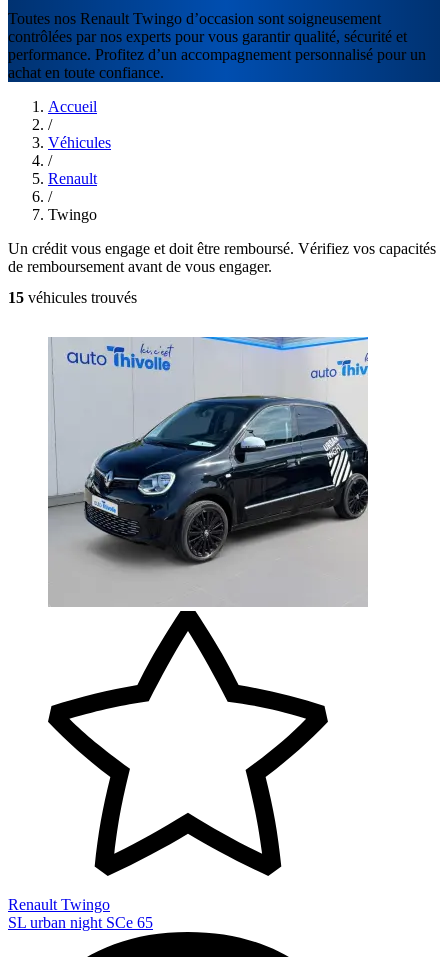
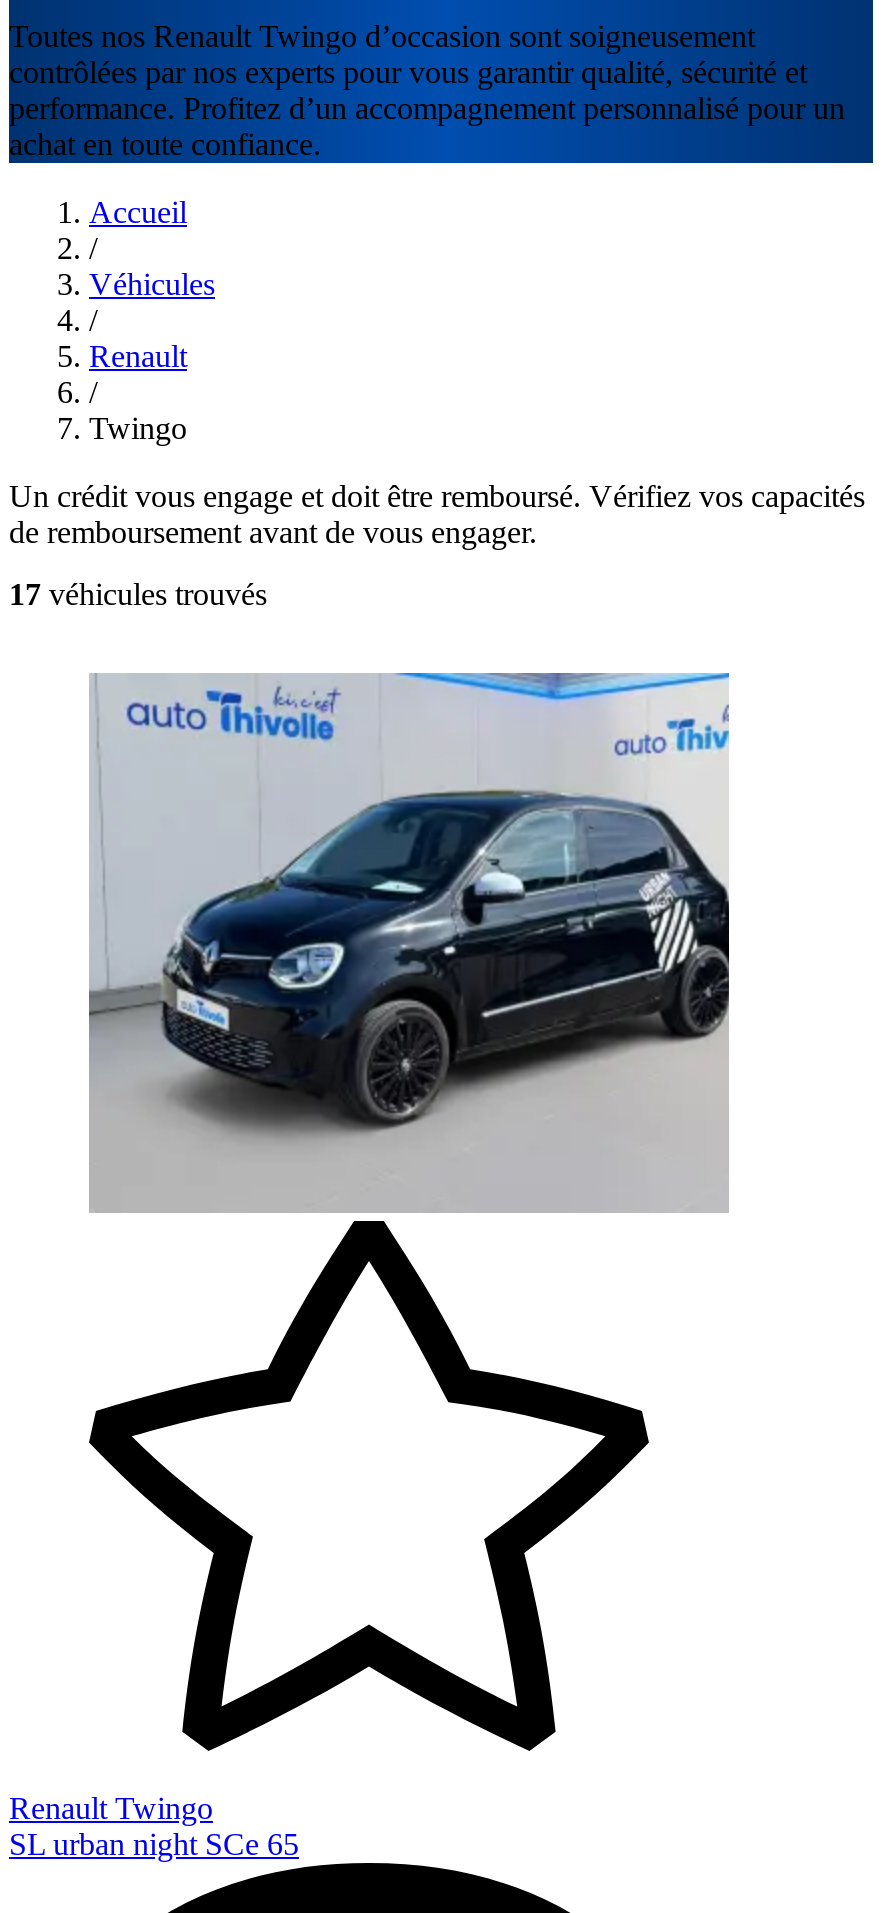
- 15 véhicules trouvés
+ 17 véhicules trouvés
